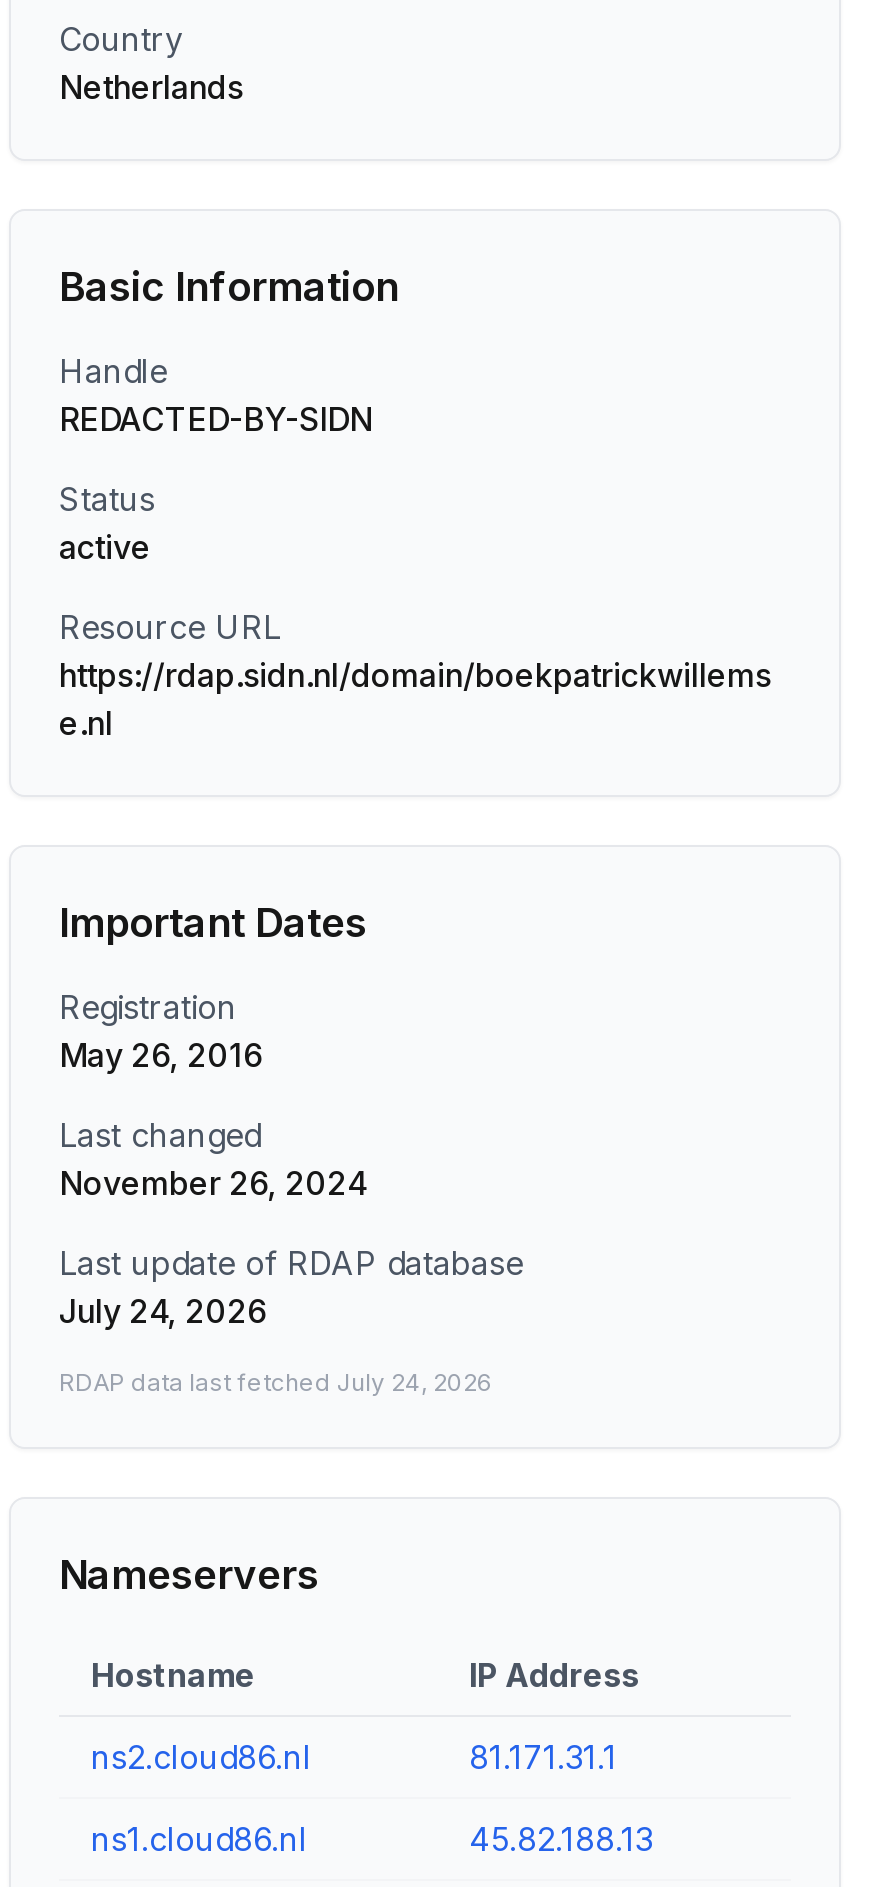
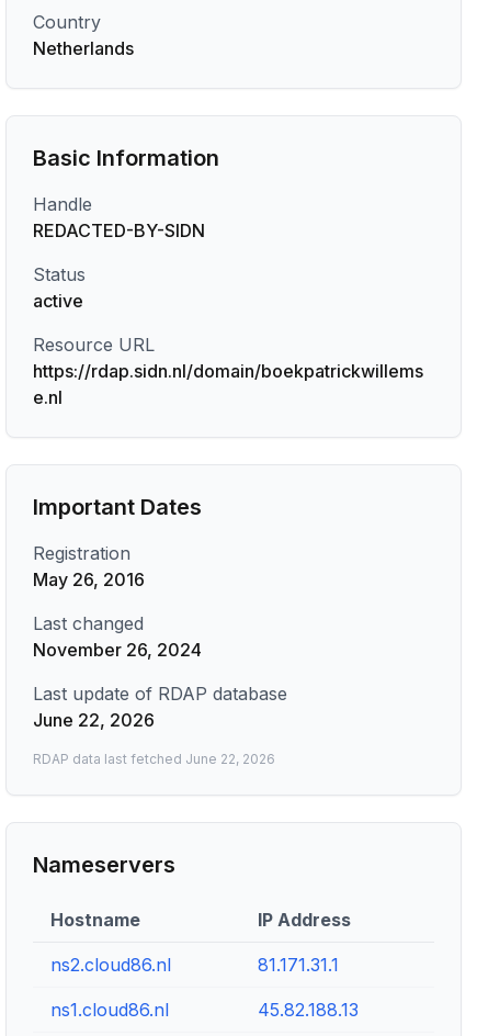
- July 24, 2026
+ June 22, 2026

- RDAP data last fetched July 24, 2026
+ RDAP data last fetched June 22, 2026
